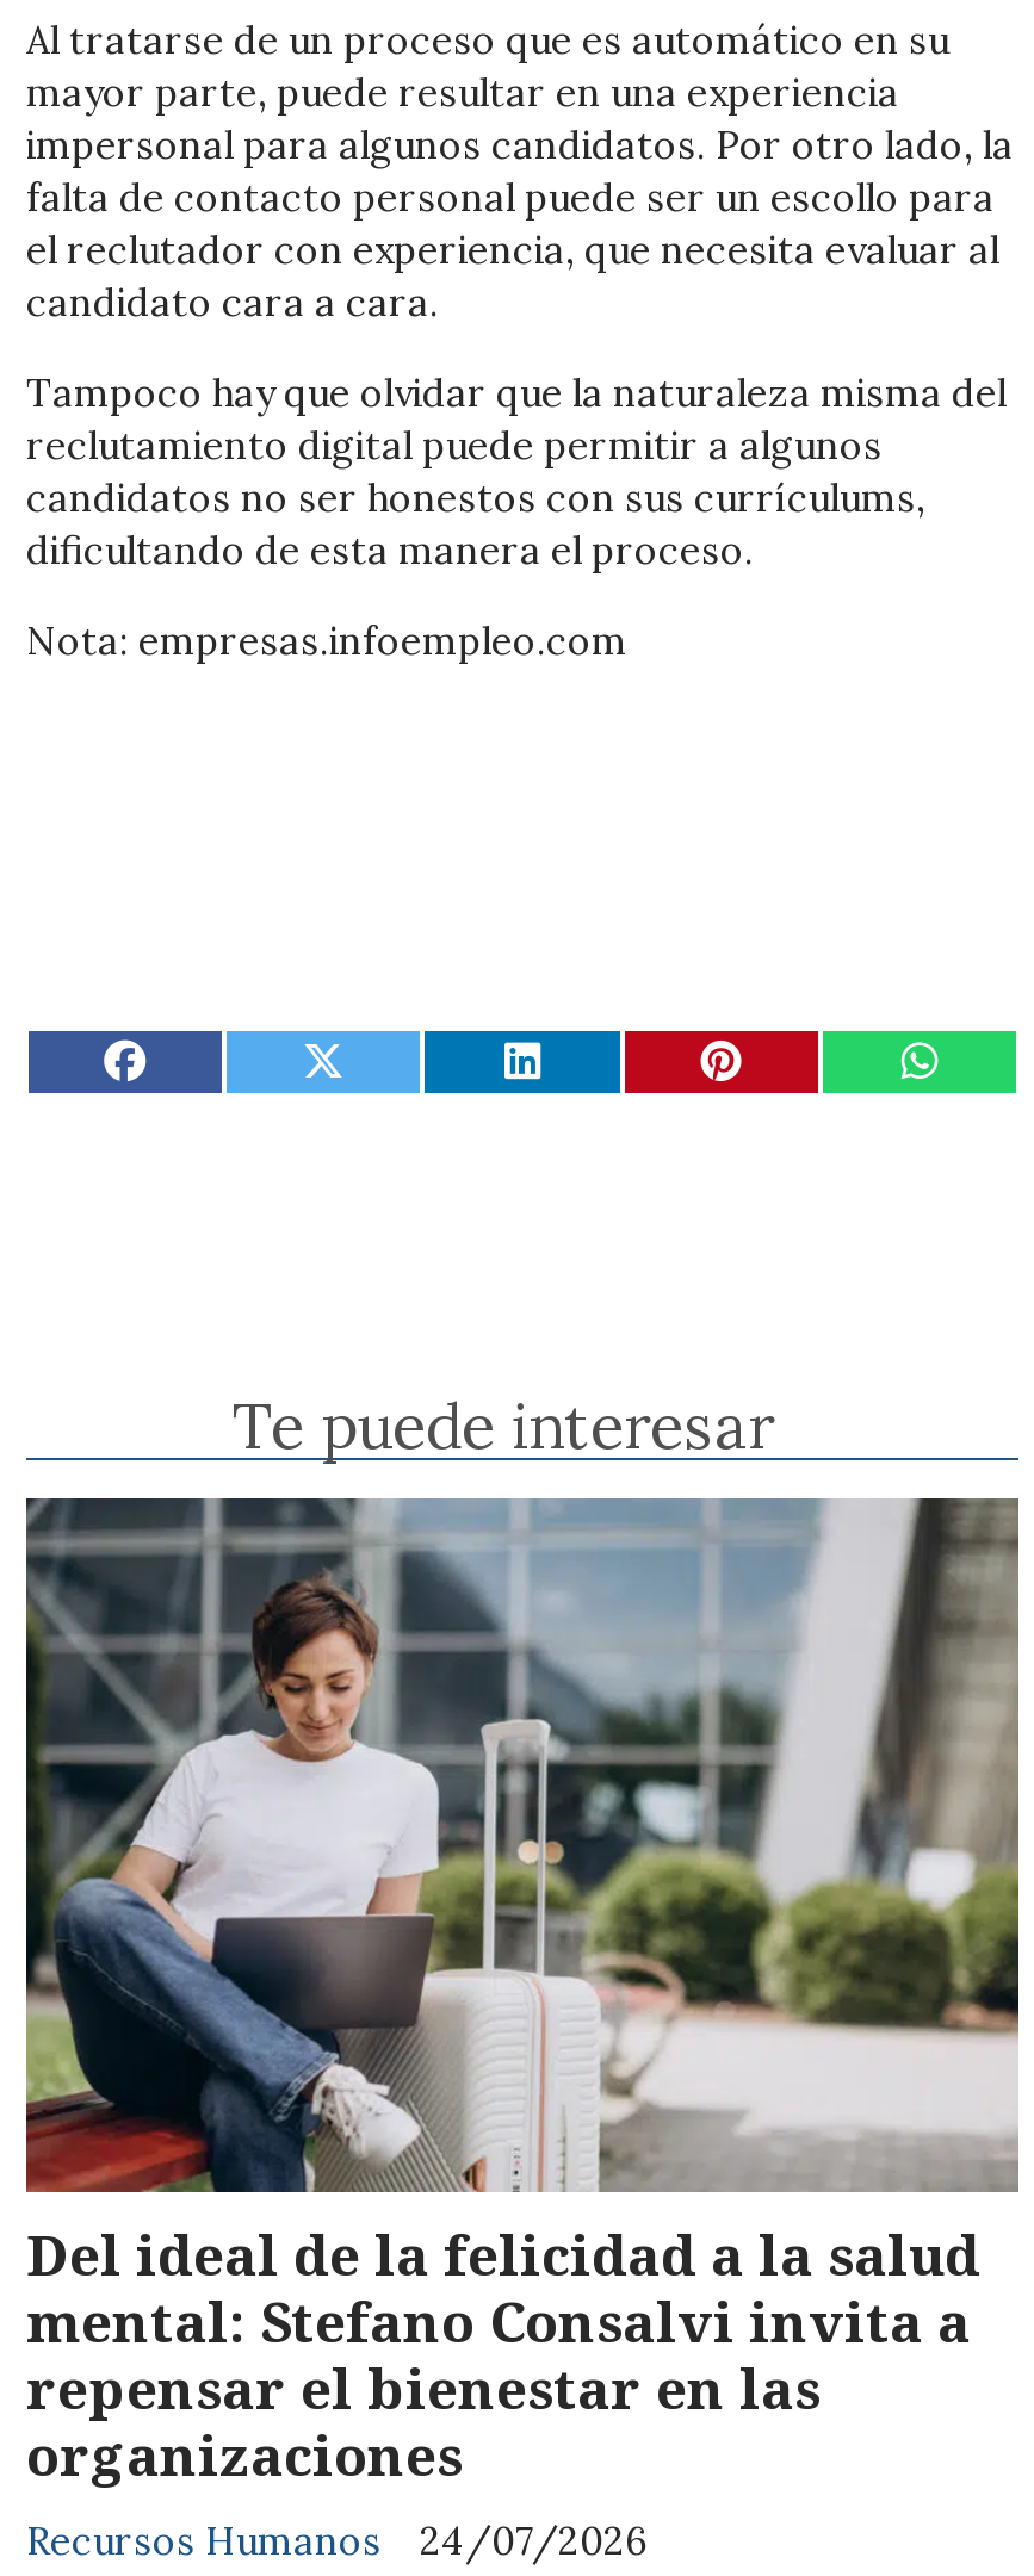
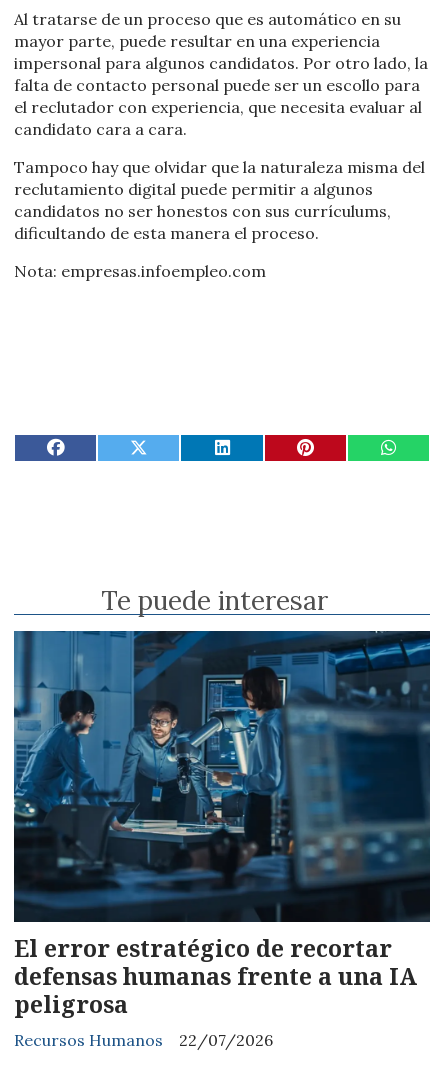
- [image]
- Del ideal de la felicidad a la salud
- mental: Stefano Consalvi invita a
- repensar el bienestar en las
- organizaciones
+ [image]
+ El error estratégico de recortar
+ defensas humanas frente a una IA
+ peligrosa

- Recursos Humanos 24/07/2026
+ Recursos Humanos 22/07/2026
